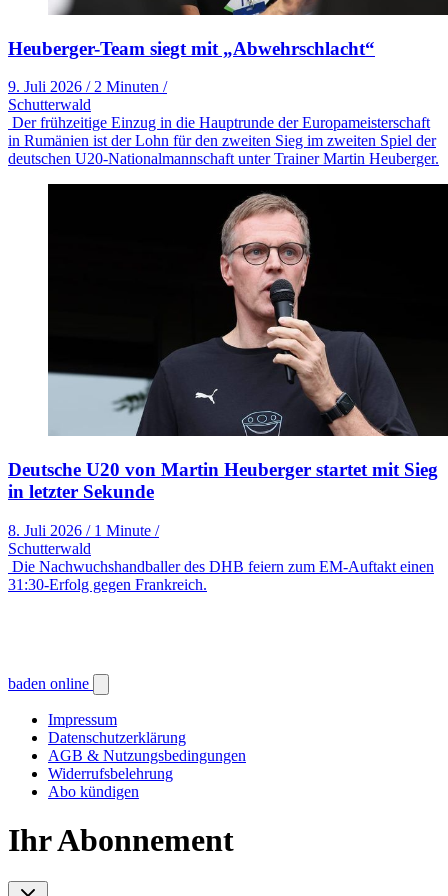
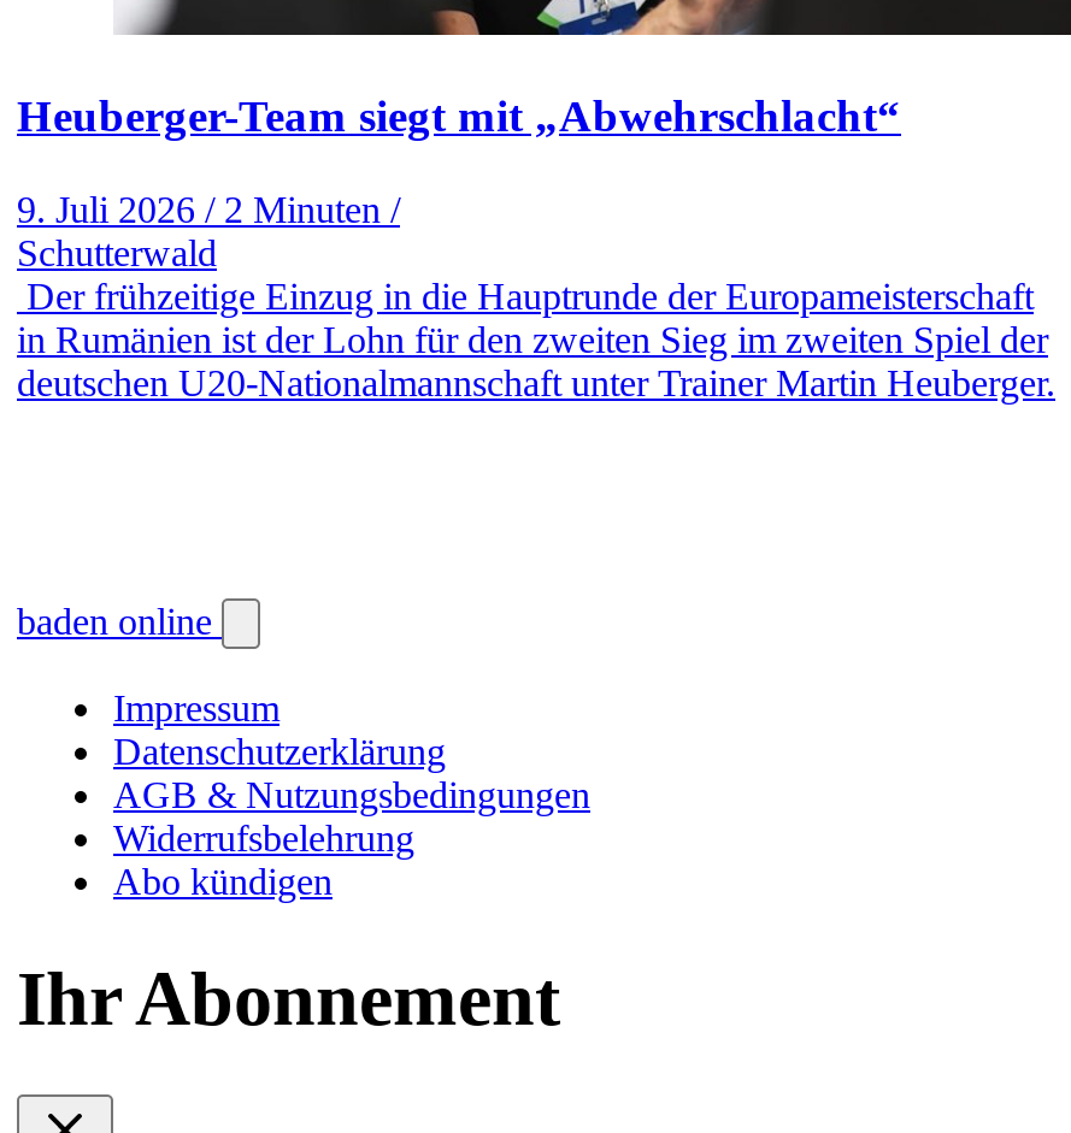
- [image]
- Deutsche U20 von Martin Heuberger startet mit Sieg
- in letzter Sekunde
- 8. Juli 2026 / 1 Minute /
- Schutterwald
- Die Nachwuchshandballer des DHB feiern zum EM-Auftakt einen
- 31:30-Erfolg gegen Frankreich.
